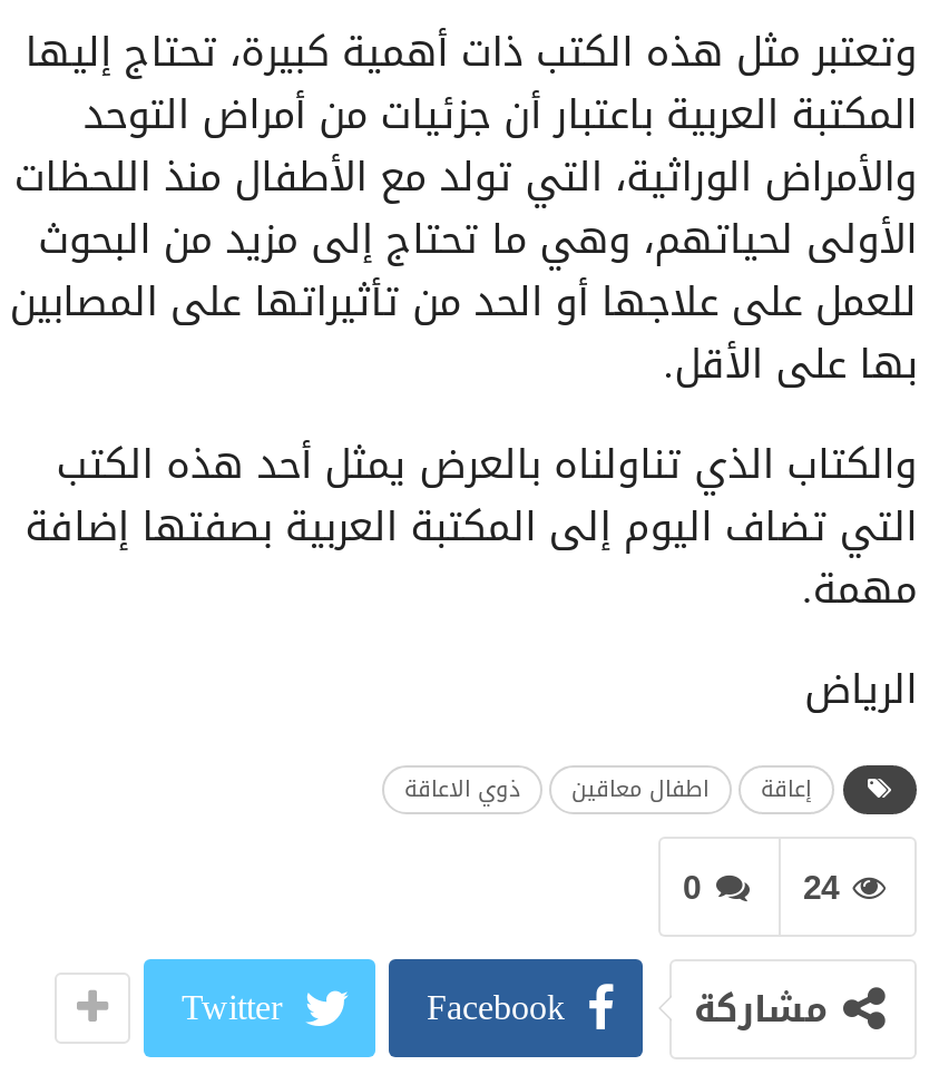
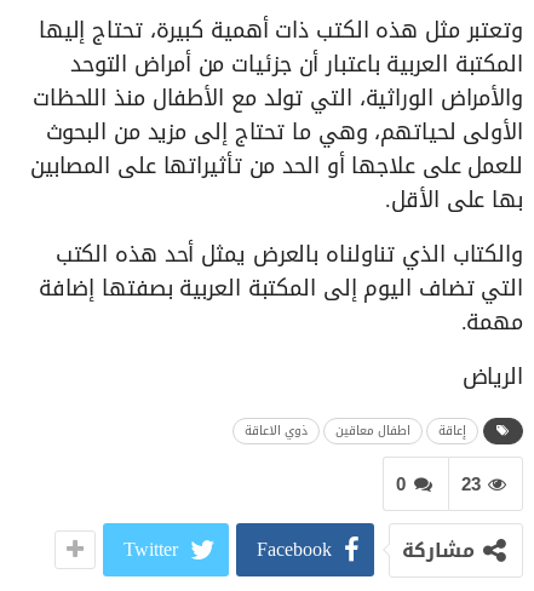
- 24
+ 23
